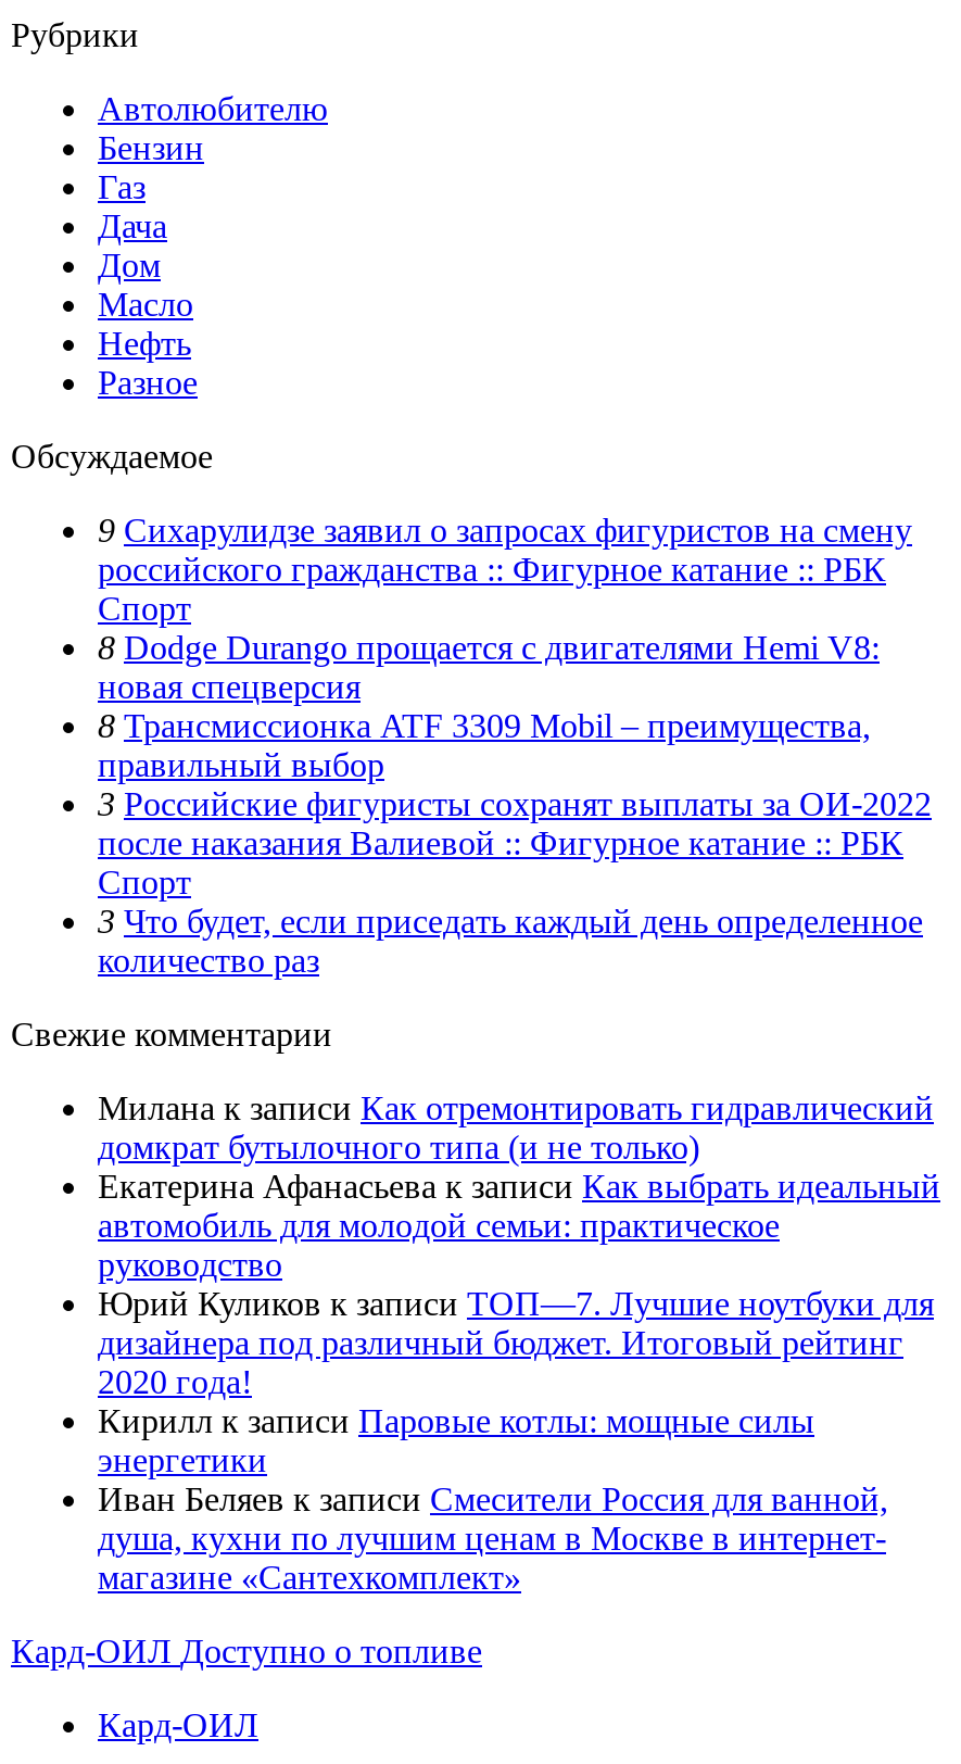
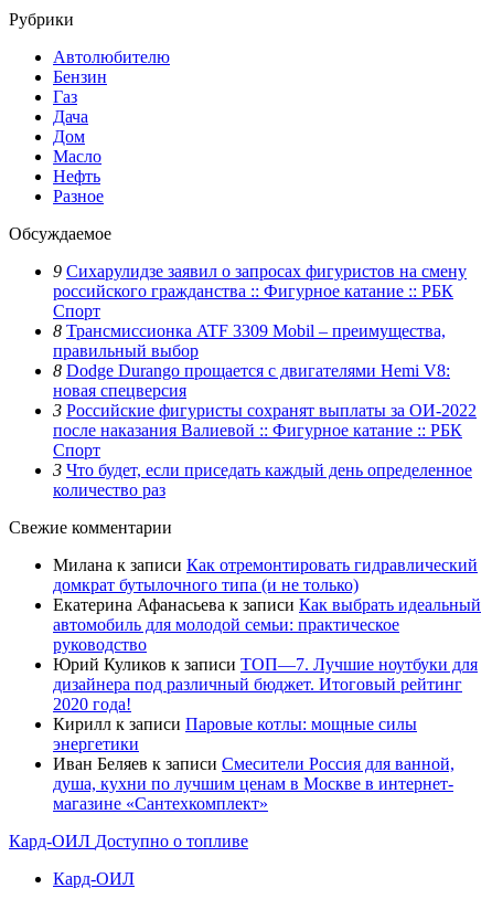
moved down: 8 Dodge Durango прощается с двигателями Hemi V8: | новая спецверсия

moved up: 8 Трансмиссионка ATF 3309 Mobil – преимущества, | правильный выбор
